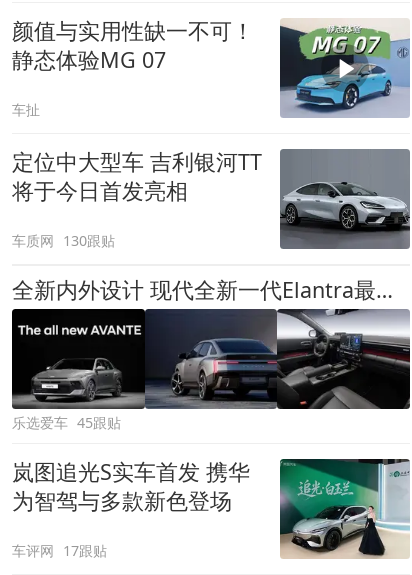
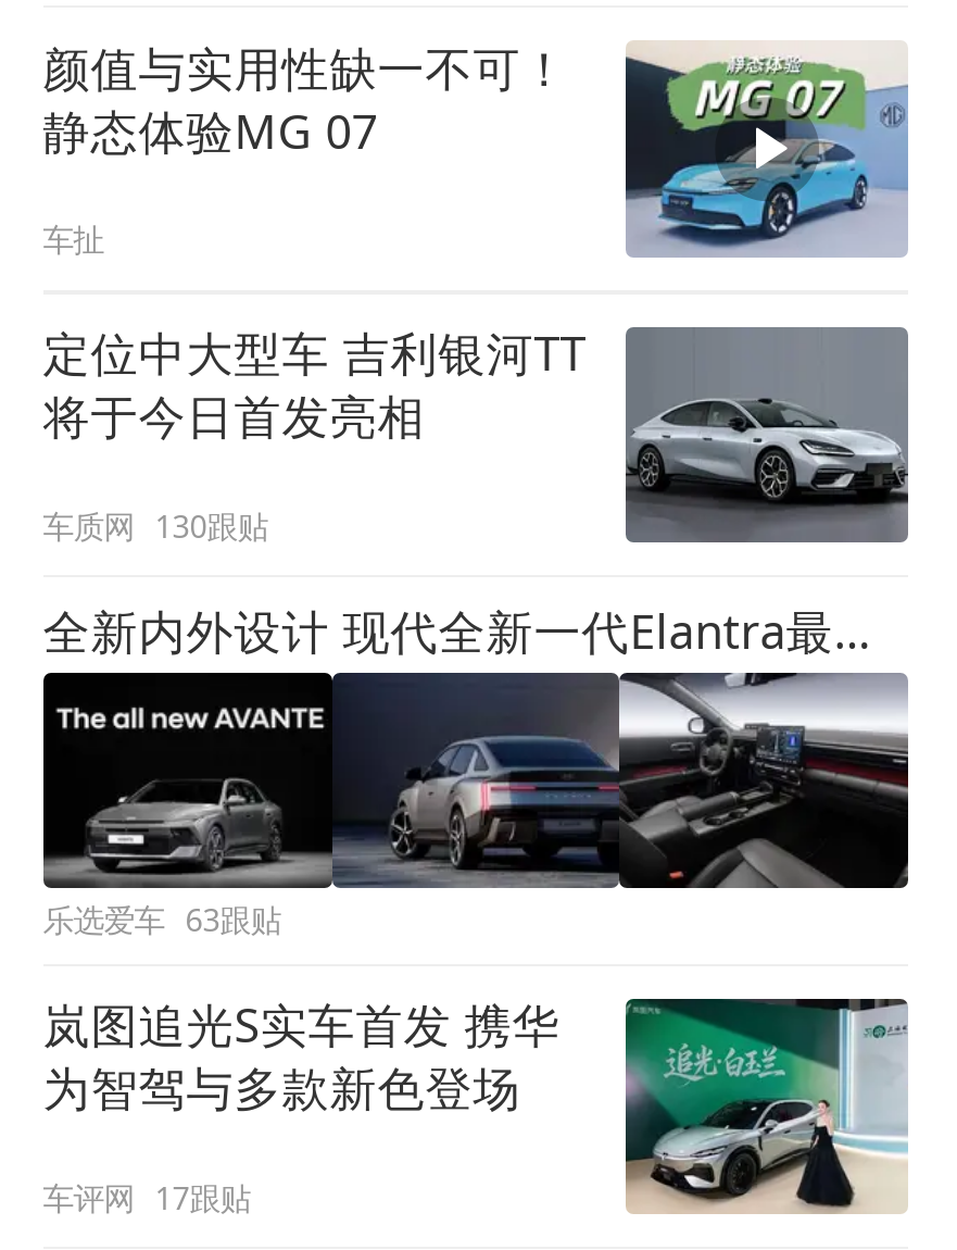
- 乐选爱车 45跟贴
+ 乐选爱车 63跟贴
